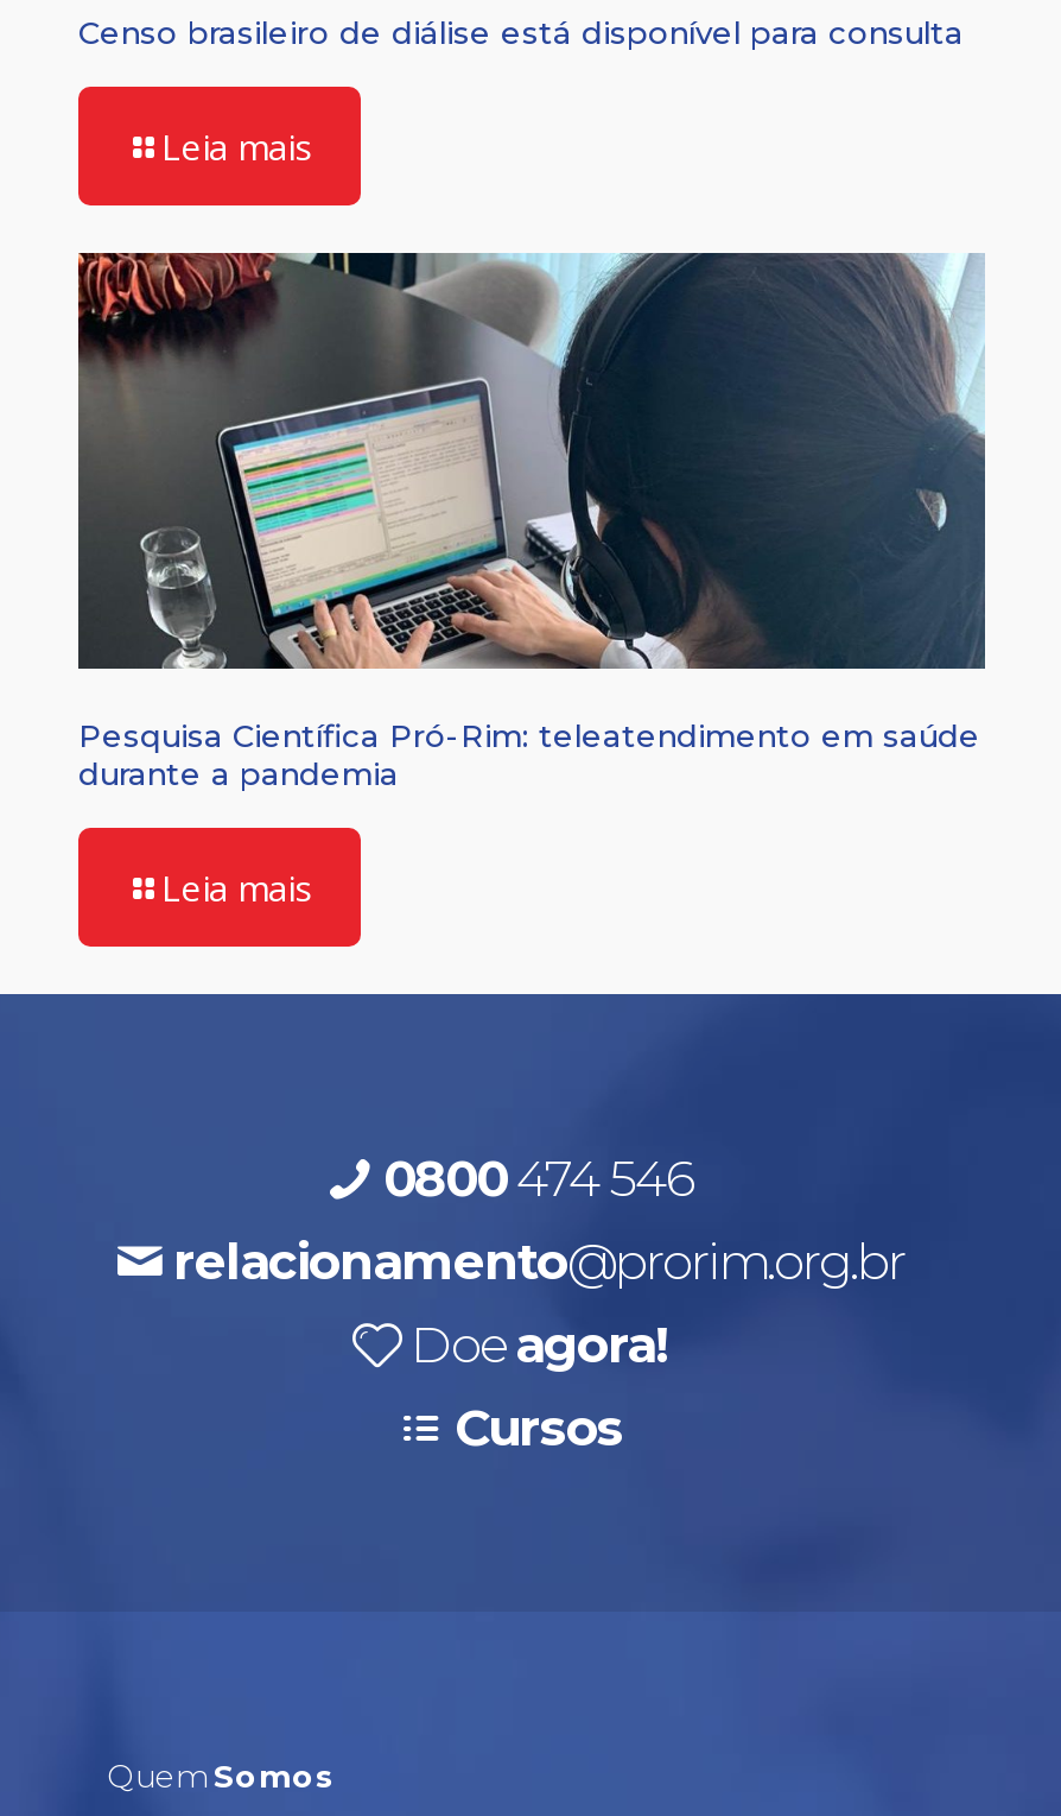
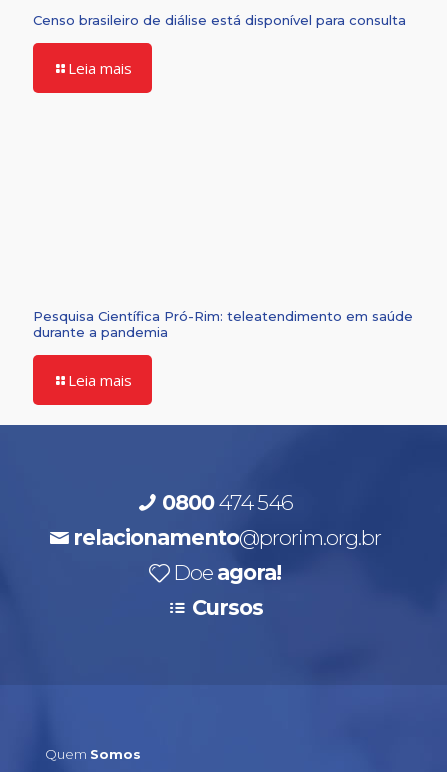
- [image]
